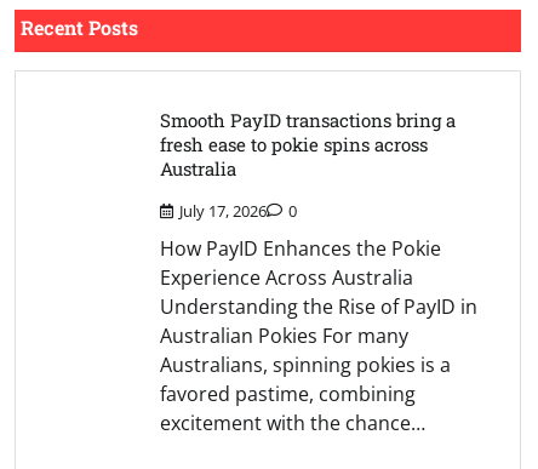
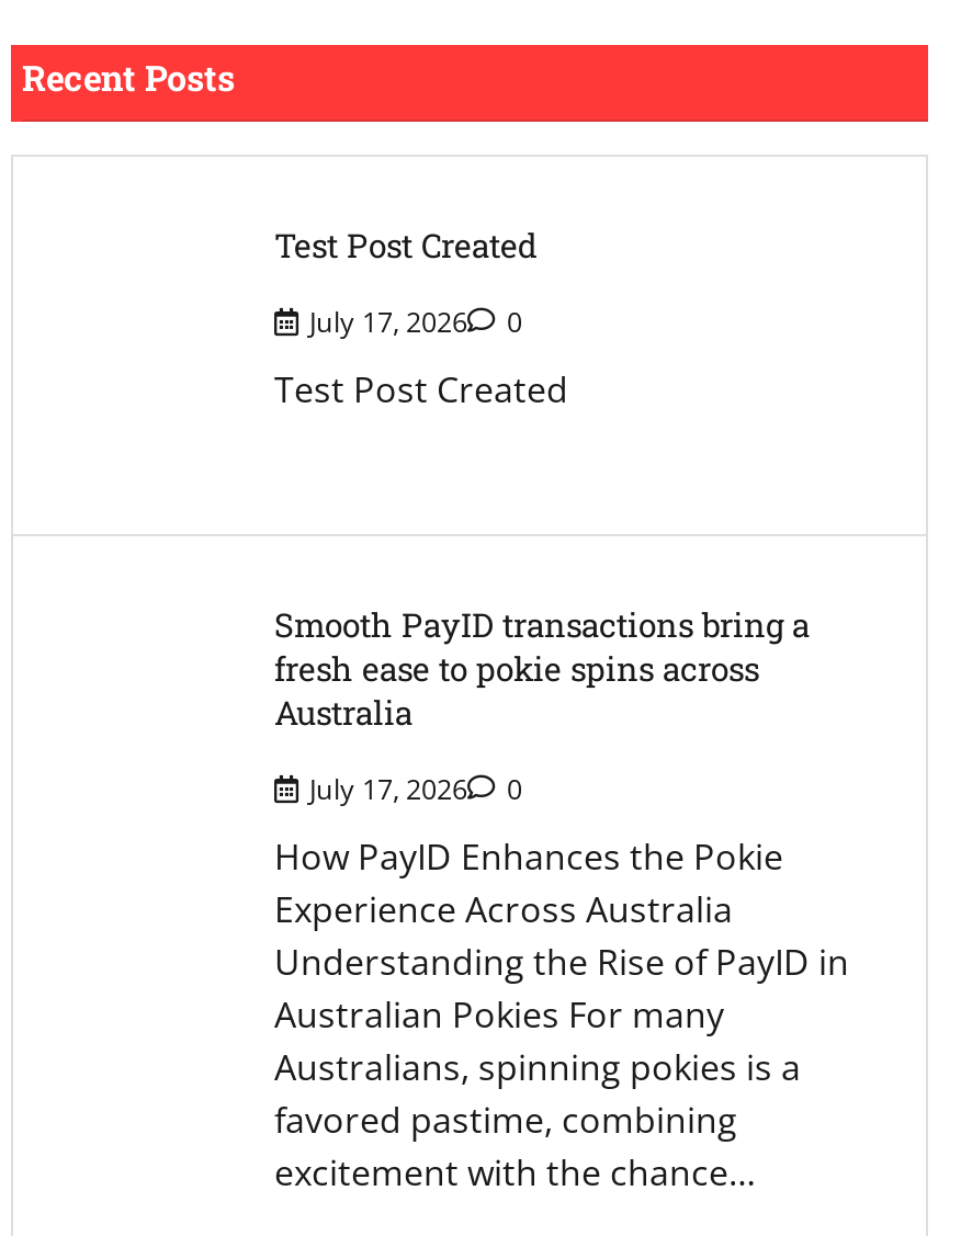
+ Test Post Created
+ July 17, 2026
+ 0
+ Test Post Created
